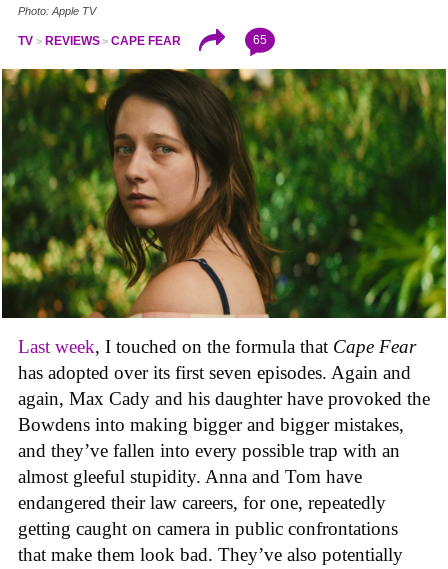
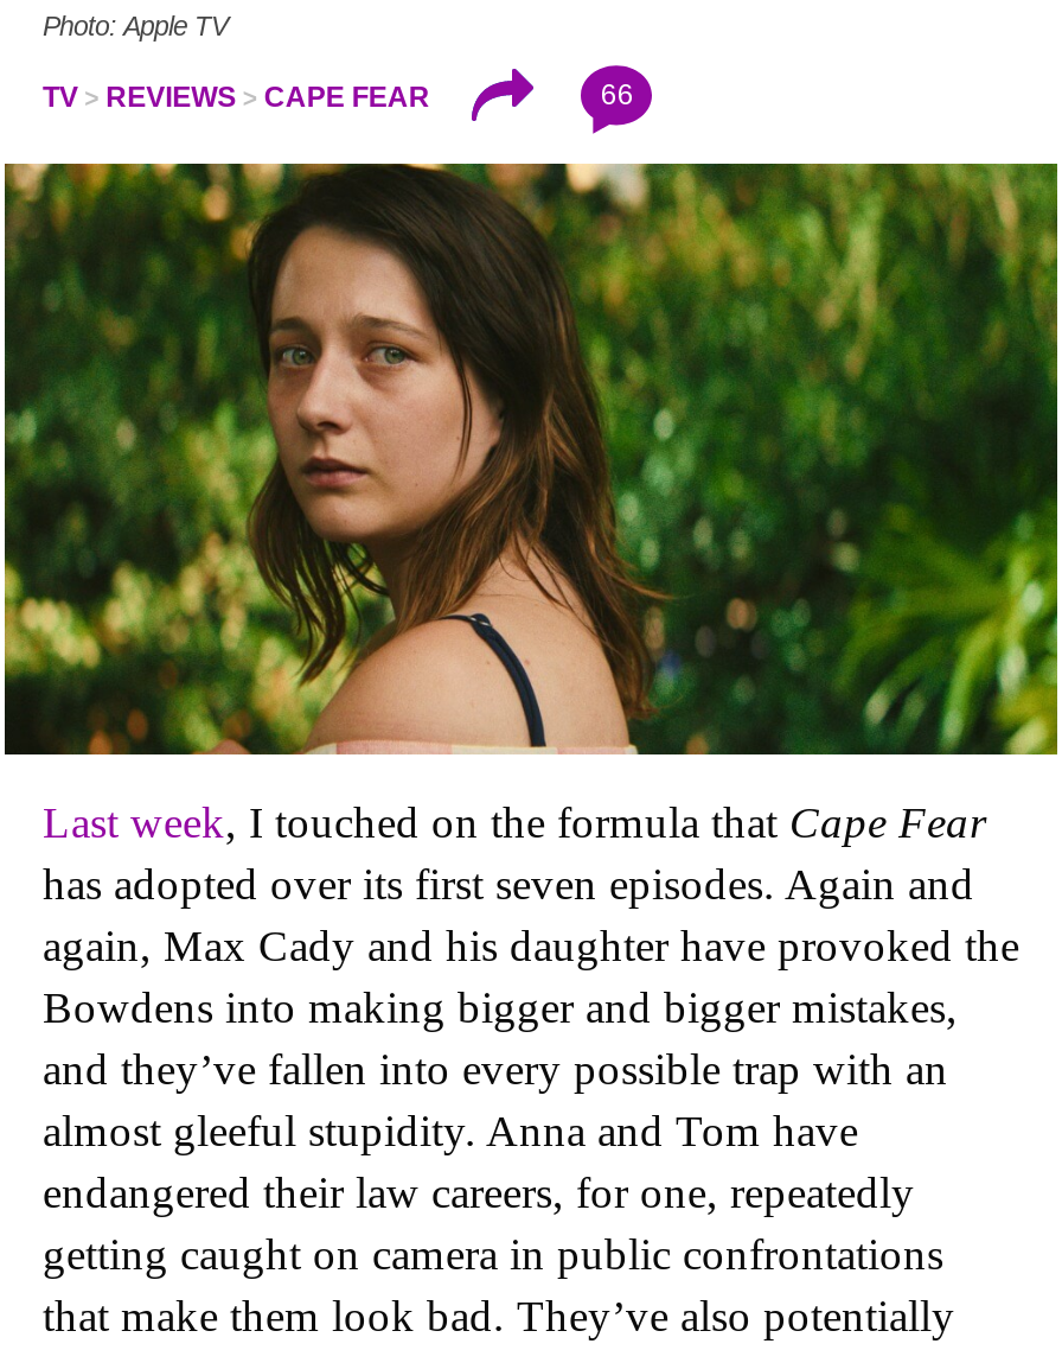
- 65
+ 66
